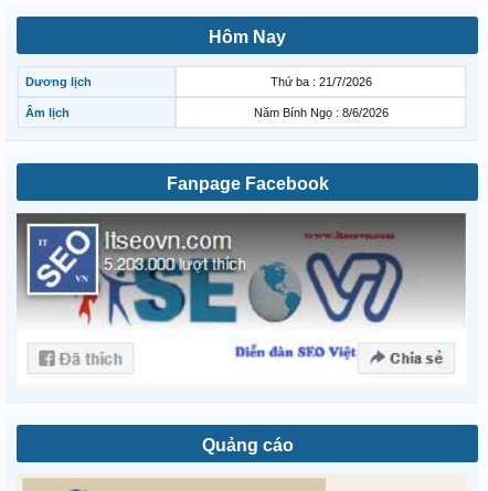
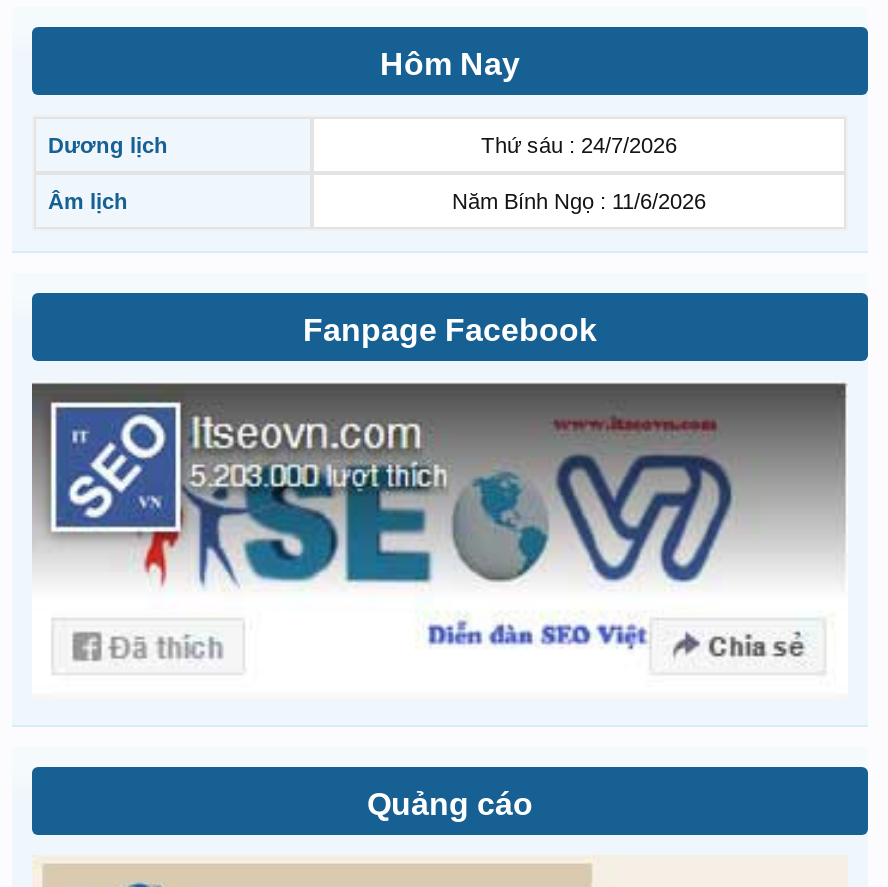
- Thứ ba : 21/7/2026
+ Thứ sáu : 24/7/2026

- Năm Bính Ngọ : 8/6/2026
+ Năm Bính Ngọ : 11/6/2026
